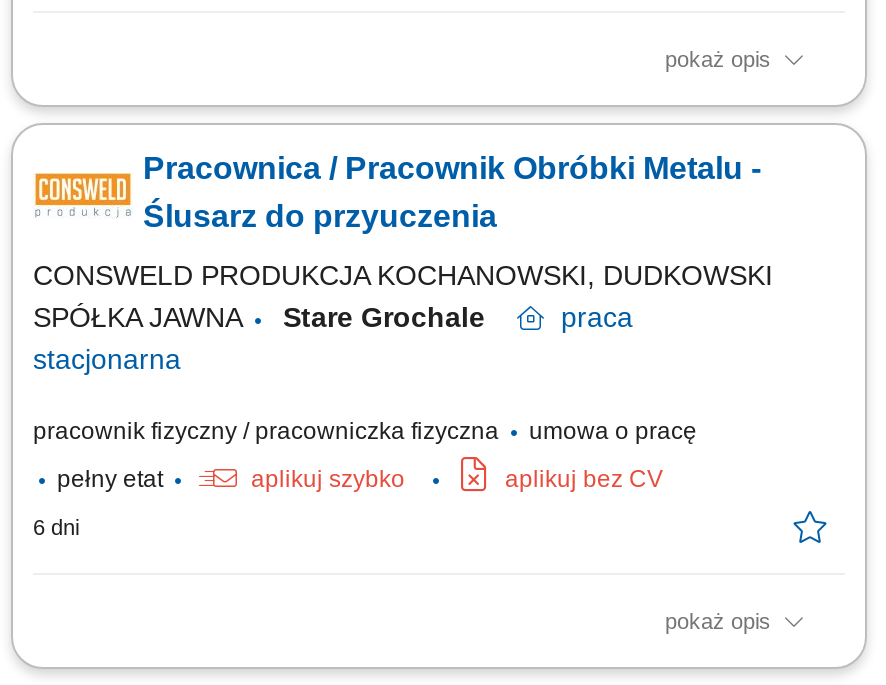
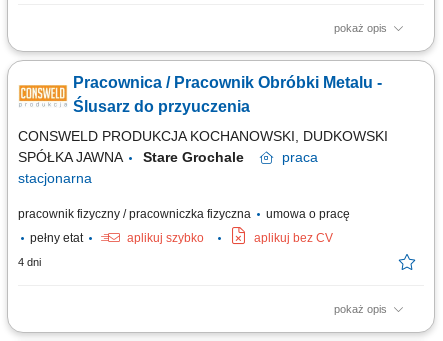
- 6 dni
+ 4 dni
